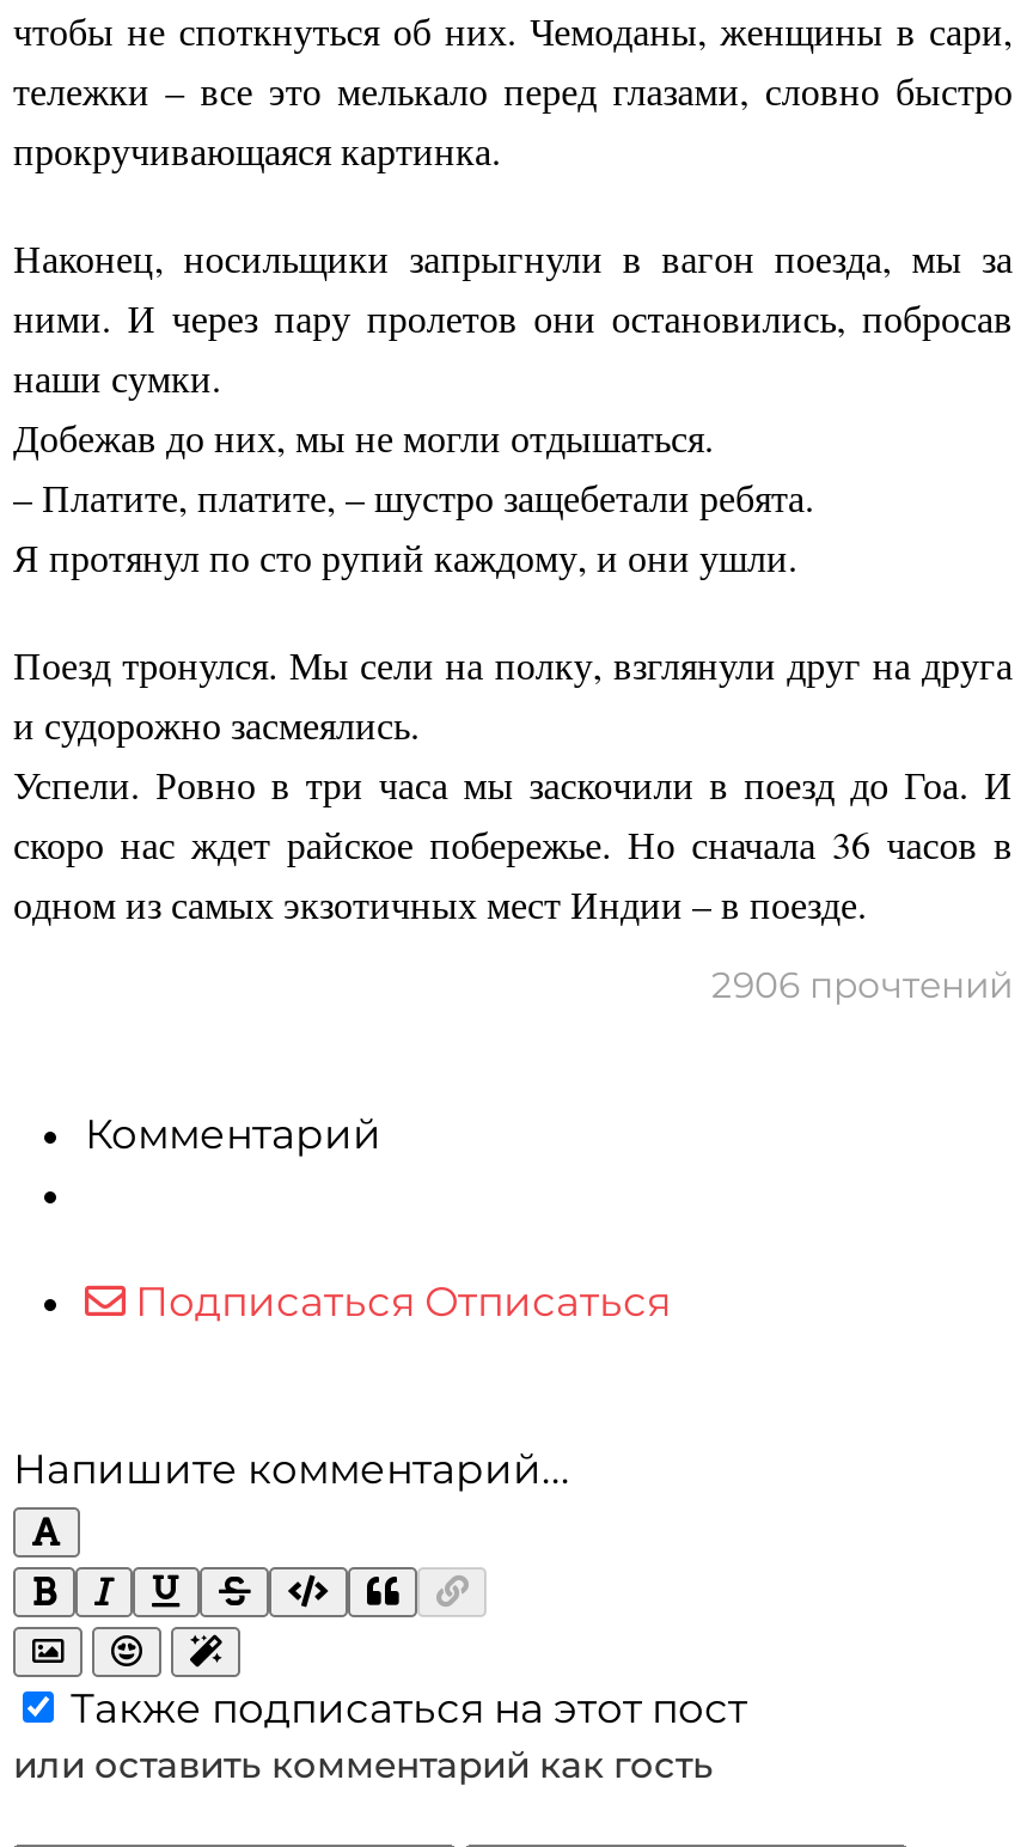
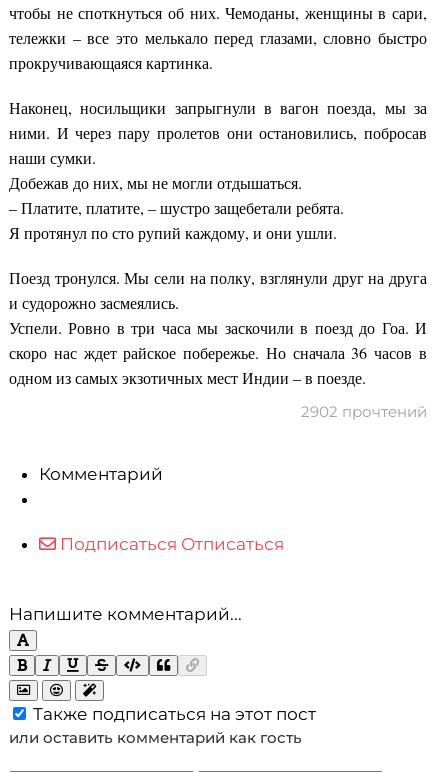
- 2906 прочтений
+ 2902 прочтений
